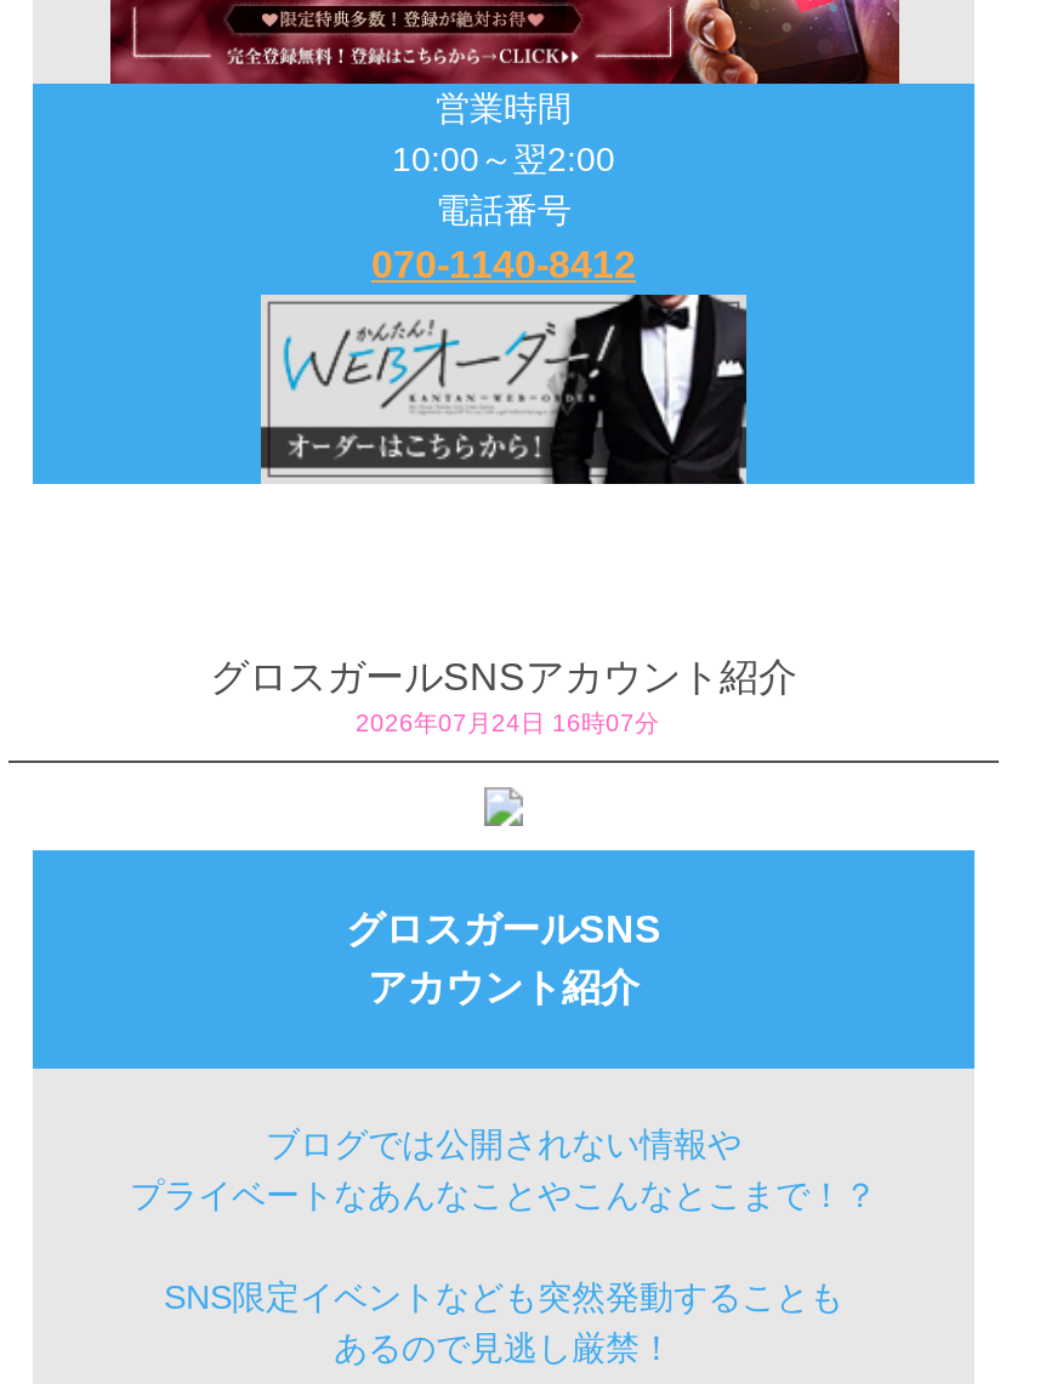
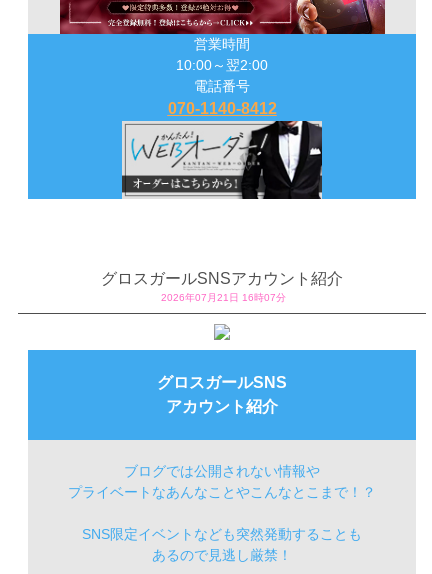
- 2026年07月24日 16時07分
+ 2026年07月21日 16時07分
